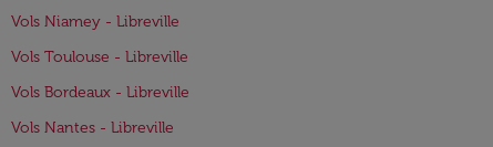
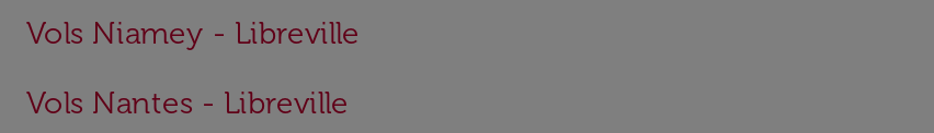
- Vols Toulouse - Libreville
- Vols Bordeaux - Libreville
